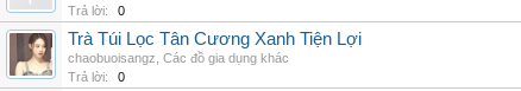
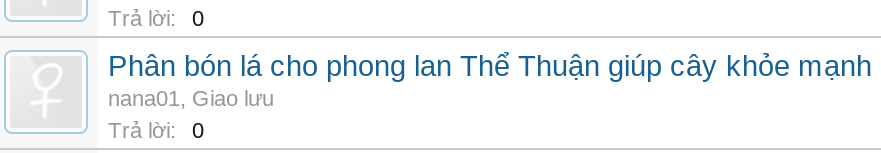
- [image]

- Trà Túi Lọc Tân Cương Xanh Tiện Lợi
- chaobuoisangz, Các đồ gia dụng khác
+ Phân bón lá cho phong lan Thể Thuận giúp cây khỏe mạnh
+ nana01, Giao lưu
